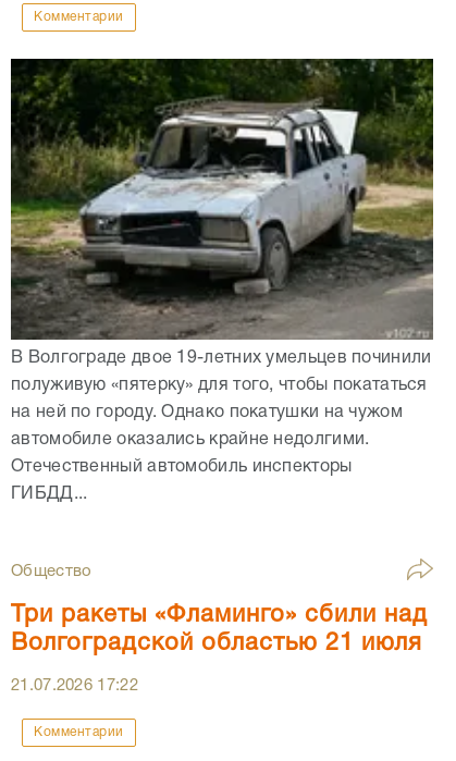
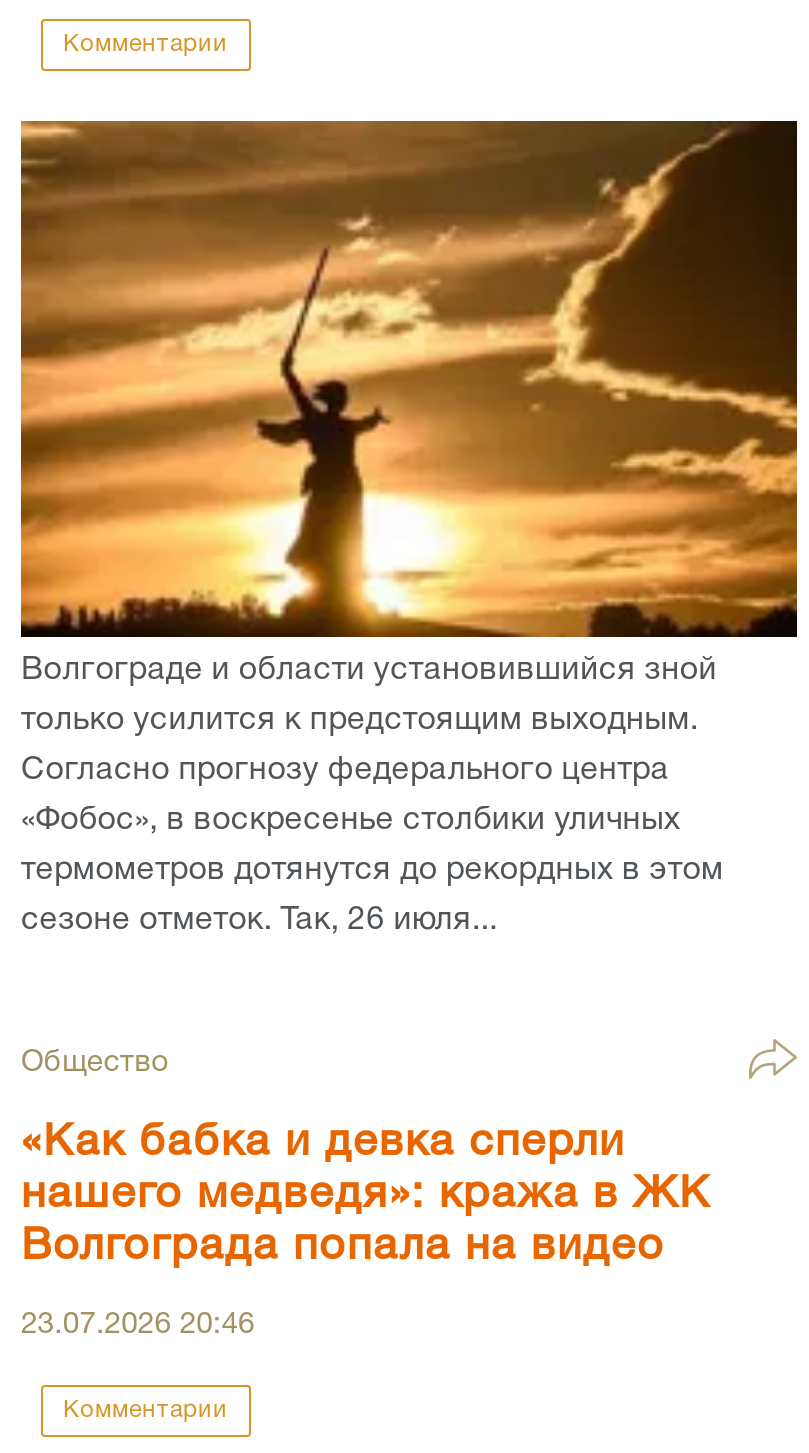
- [image]
- В Волгограде двое 19-летних умельцев починили
+ [image]
+ Волгограде и области установившийся зной

- полуживую «пятерку» для того, чтобы покататься
+ только усилится к предстоящим выходным.

- на ней по городу. Однако покатушки на чужом
+ Согласно прогнозу федерального центра

- автомобиле оказались крайне недолгими.
+ «Фобос», в воскресенье столбики уличных

- Отечественный автомобиль инспекторы
+ термометров дотянутся до рекордных в этом

- ГИБДД...
+ сезоне отметок. Так, 26 июля...

- Три ракеты «Фламинго» сбили над
- Волгоградской областью 21 июля
+ «Как бабка и девка сперли
+ нашего медведя»: кража в ЖК
+ Волгограда попала на видео

- 21.07.2026 17:22
+ 23.07.2026 20:46
